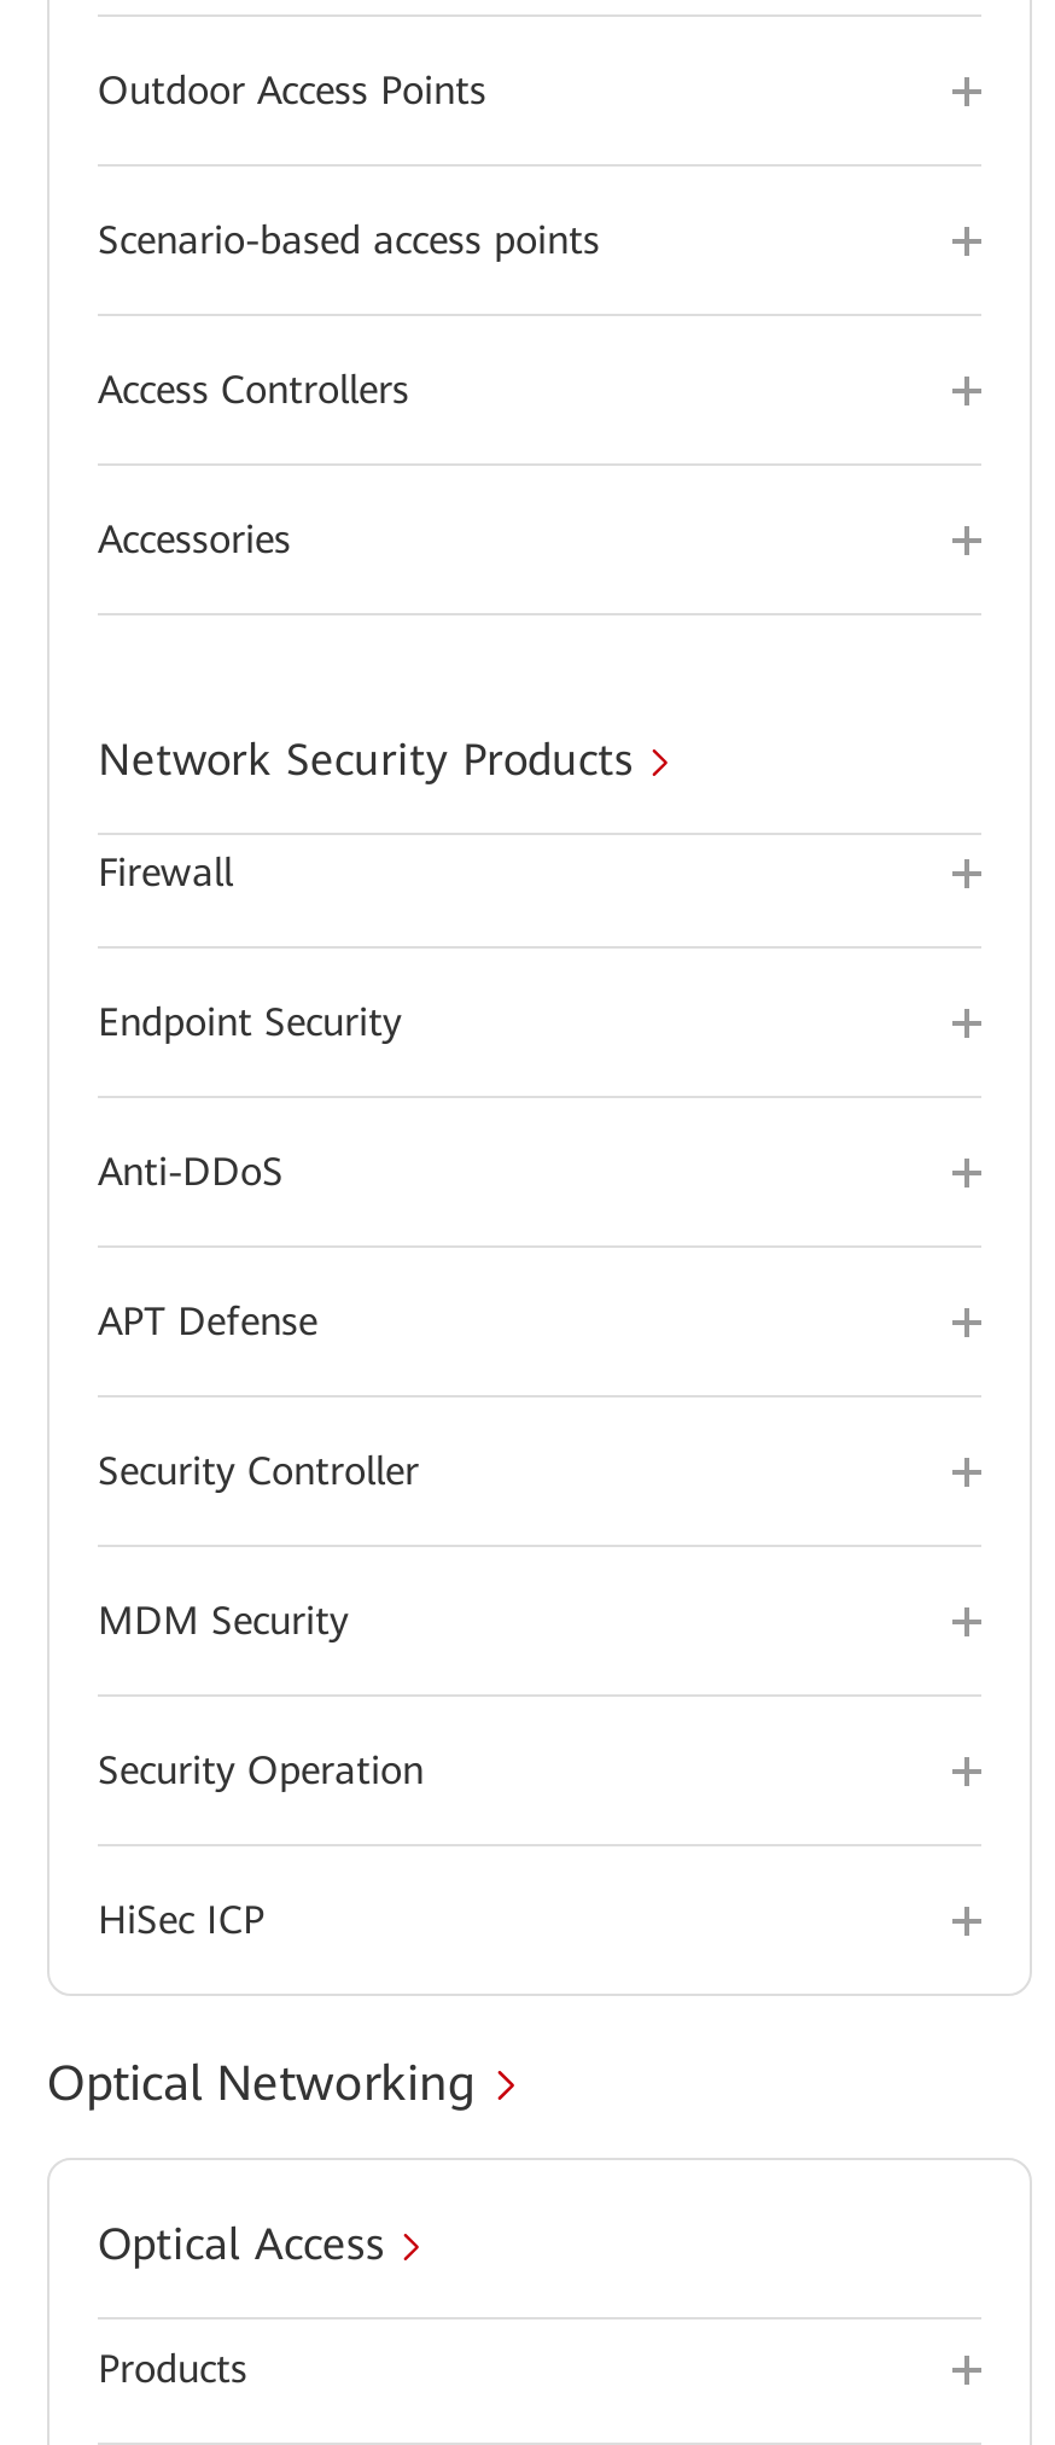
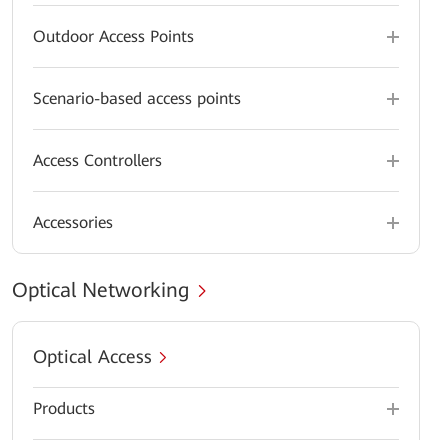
- Network Security Products
- Firewall
- Endpoint Security
- Anti-DDoS
- APT Defense
- Security Controller
- MDM Security
- Security Operation
- HiSec ICP
